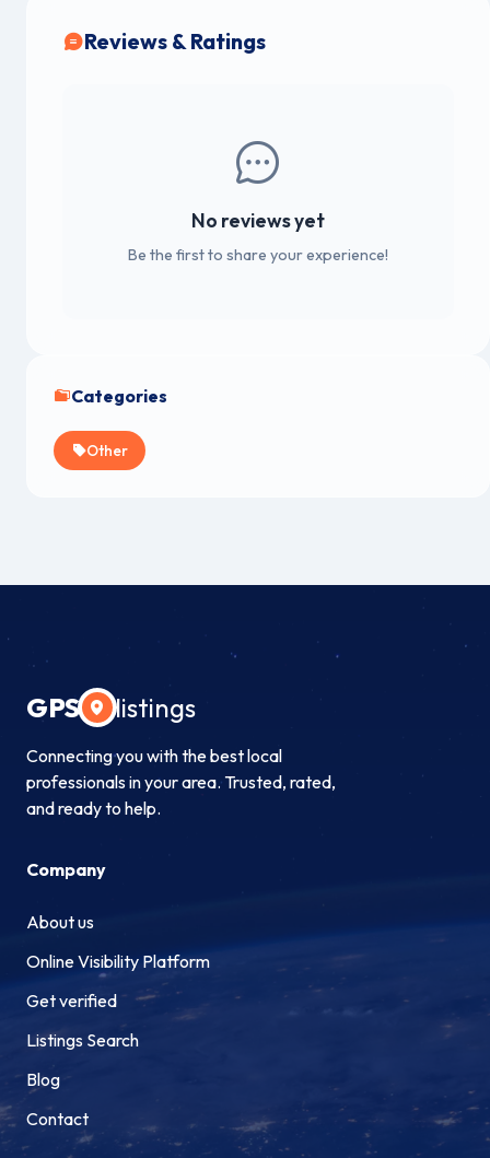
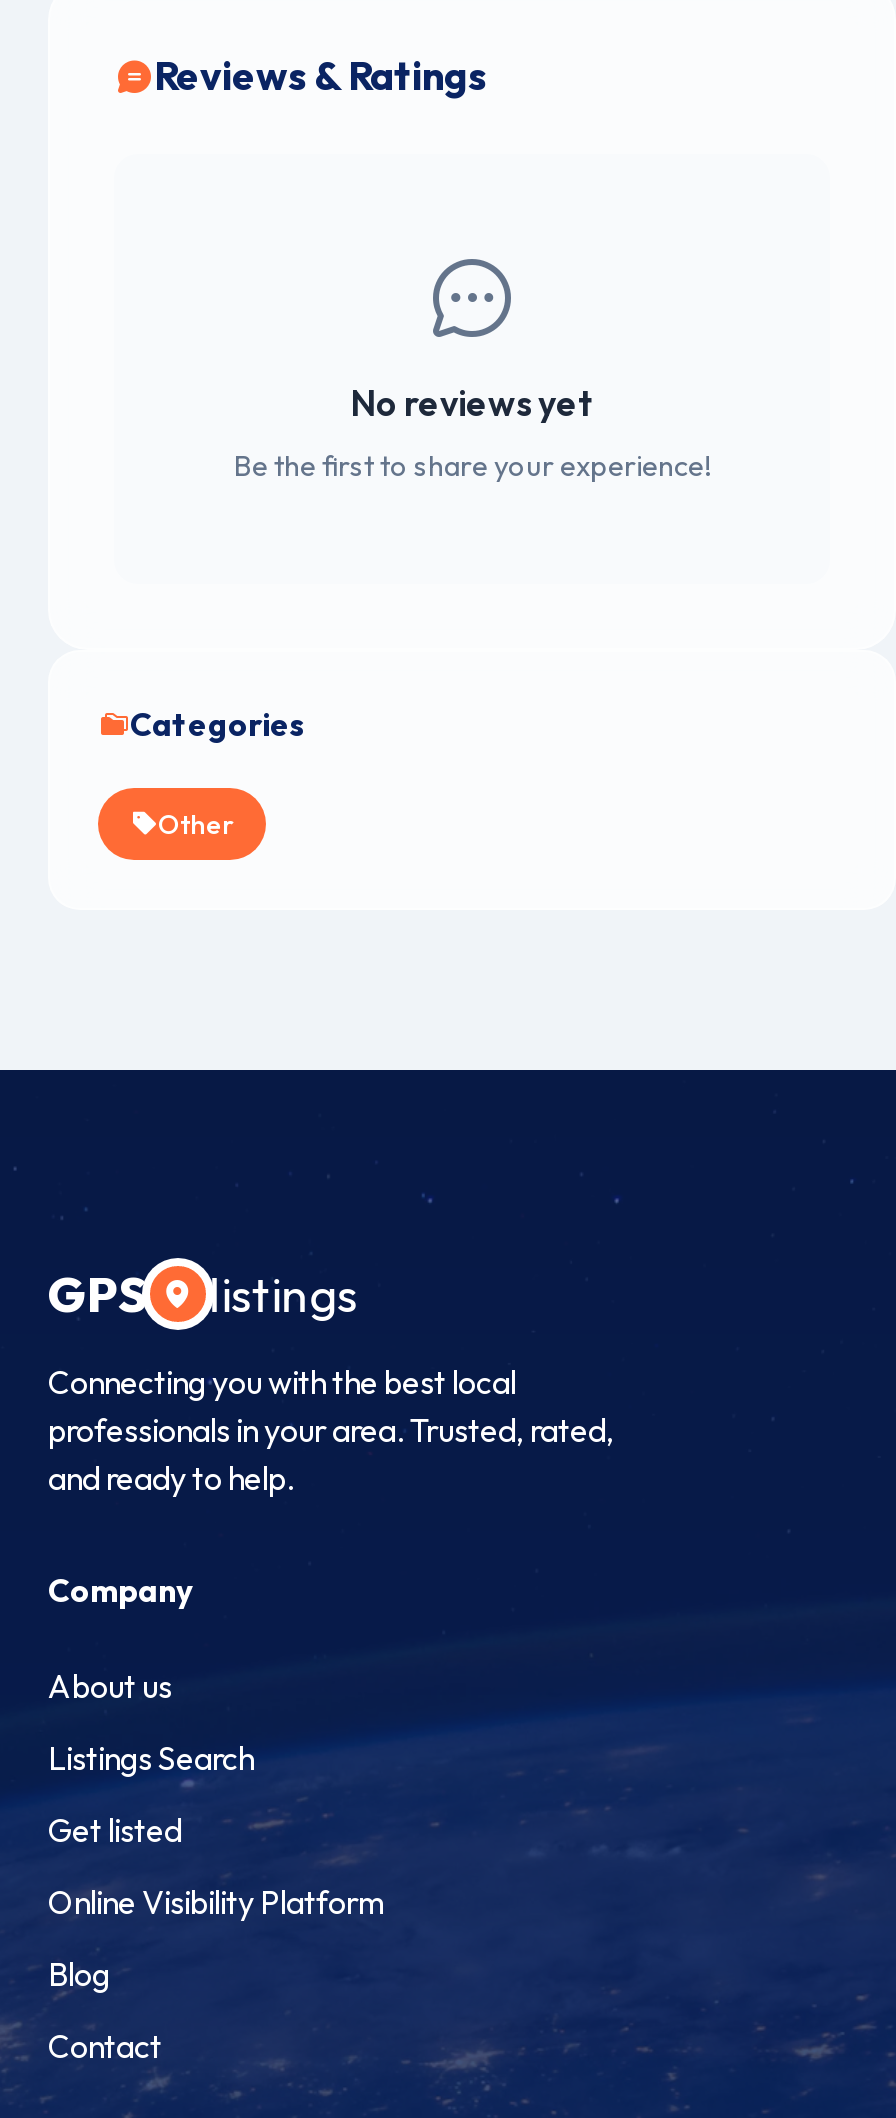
+ Get listed

moved down: Online Visibility Platform

- Get verified

moved up: Listings Search
